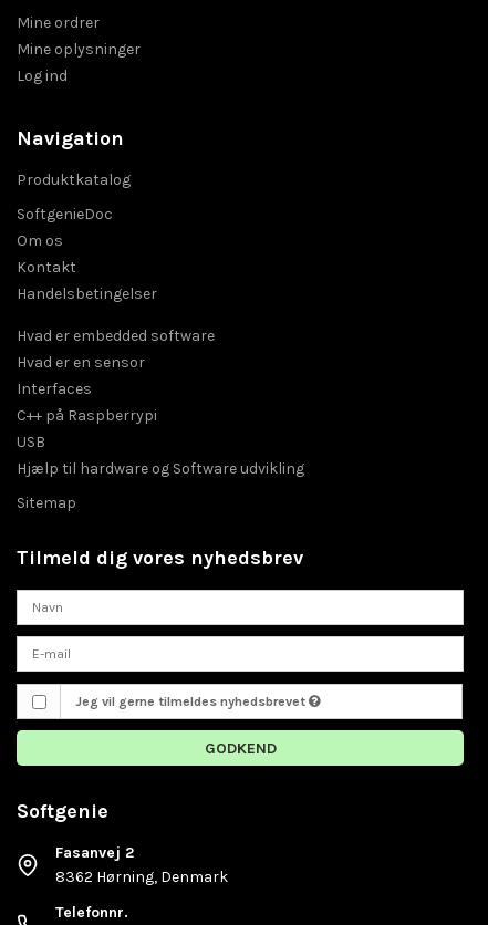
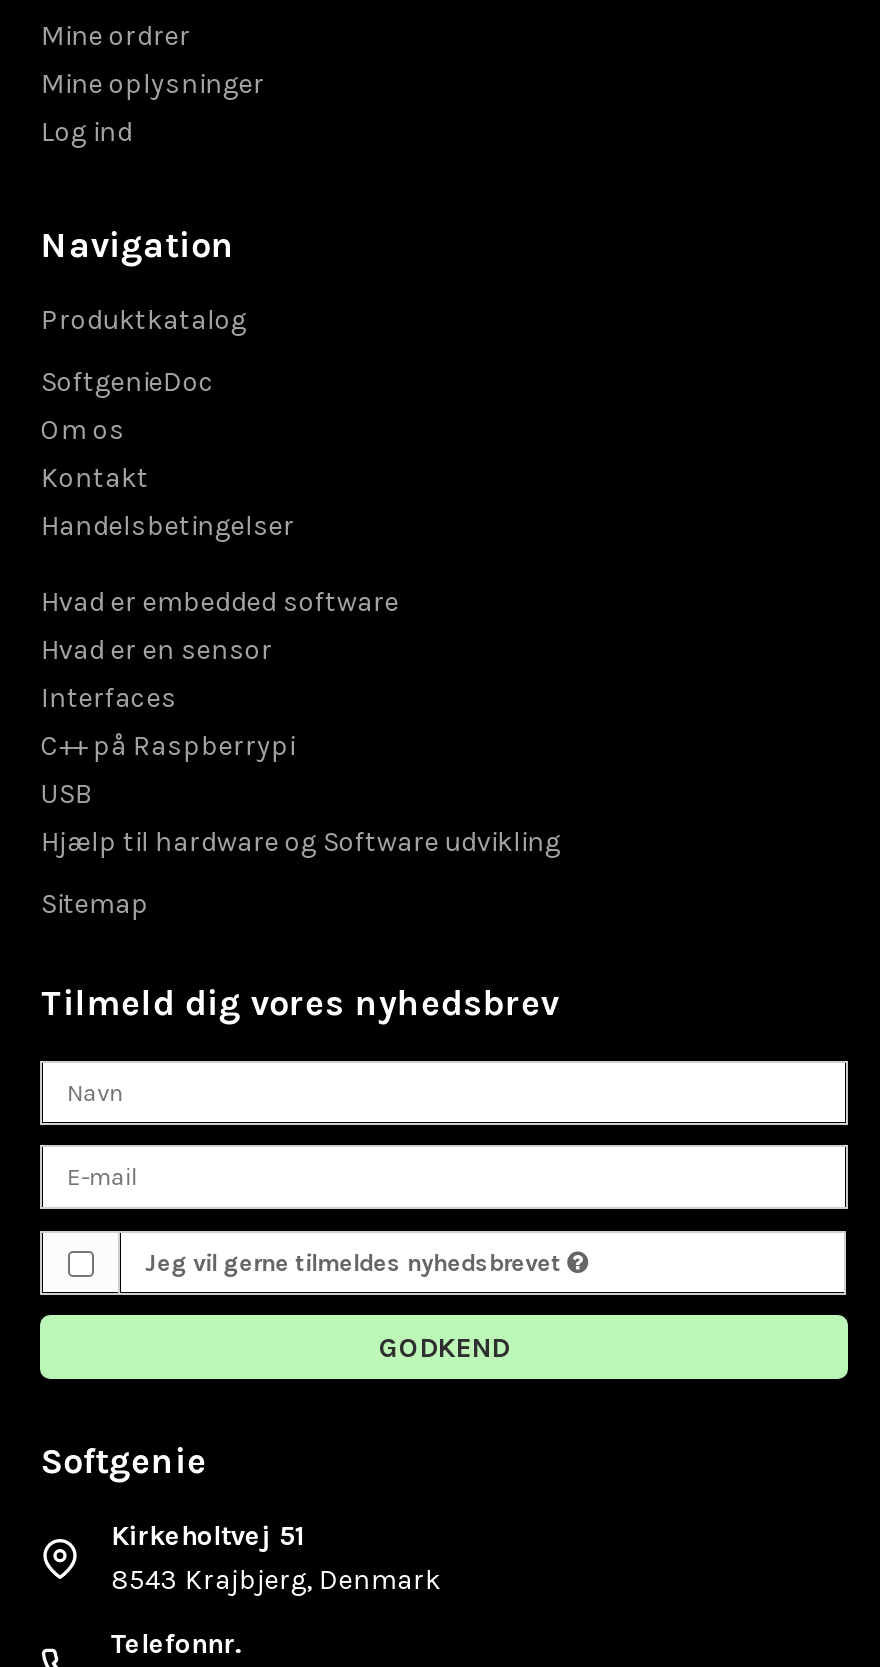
- Fasanvej 2
- 8362 Hørning, Denmark
+ Kirkeholtvej 51
+ 8543 Krajbjerg, Denmark
